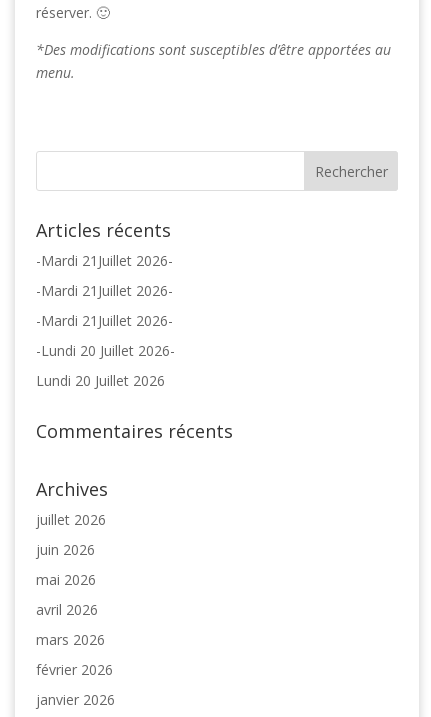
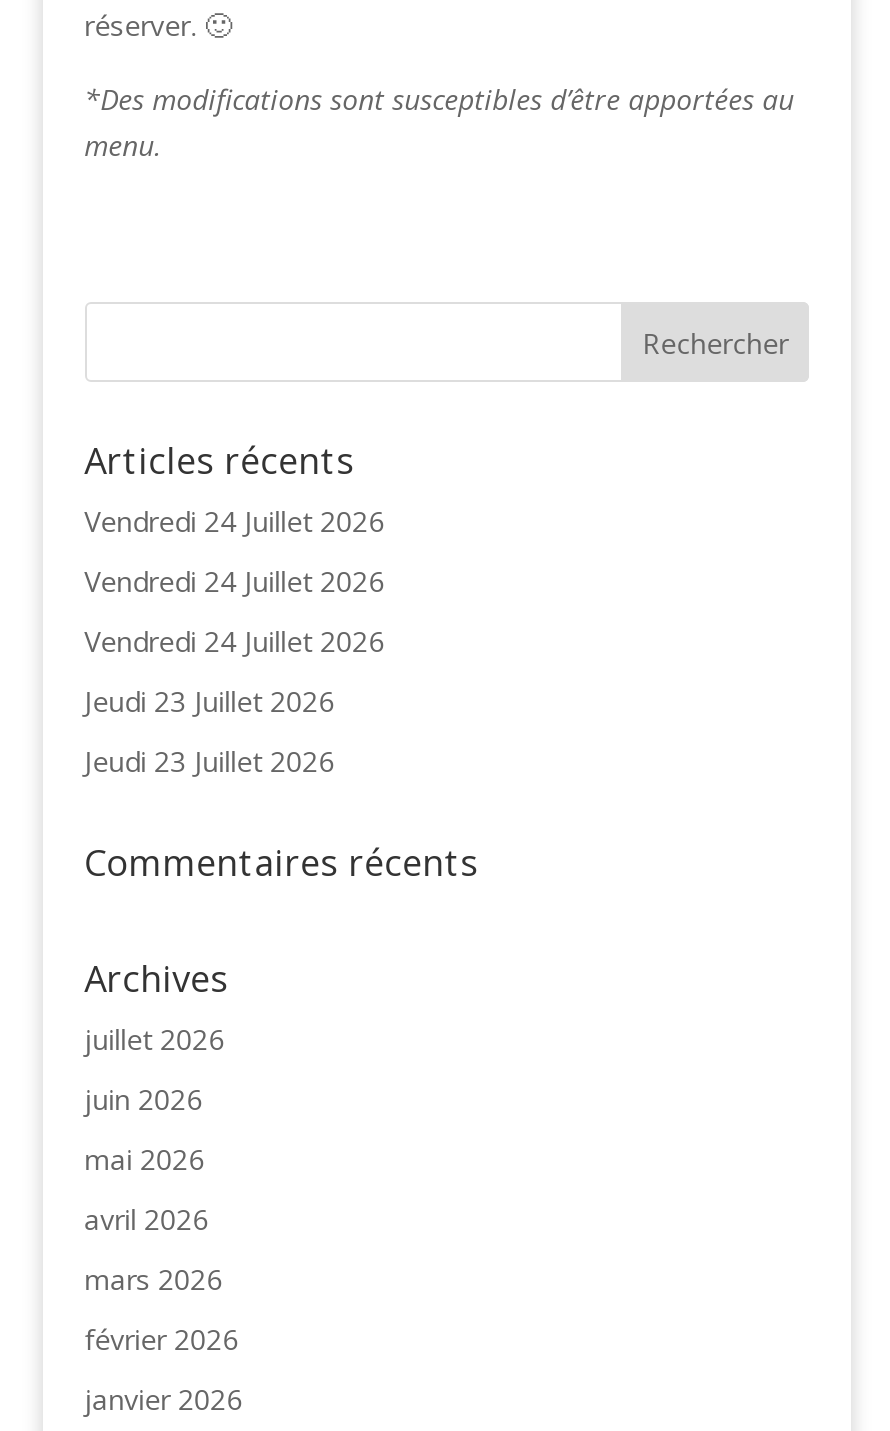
- -Mardi 21Juillet 2026-
+ Vendredi 24 Juillet 2026

- -Mardi 21Juillet 2026-
+ Vendredi 24 Juillet 2026

- -Mardi 21Juillet 2026-
+ Vendredi 24 Juillet 2026

- -Lundi 20 Juillet 2026-
+ Jeudi 23 Juillet 2026

- Lundi 20 Juillet 2026
+ Jeudi 23 Juillet 2026
